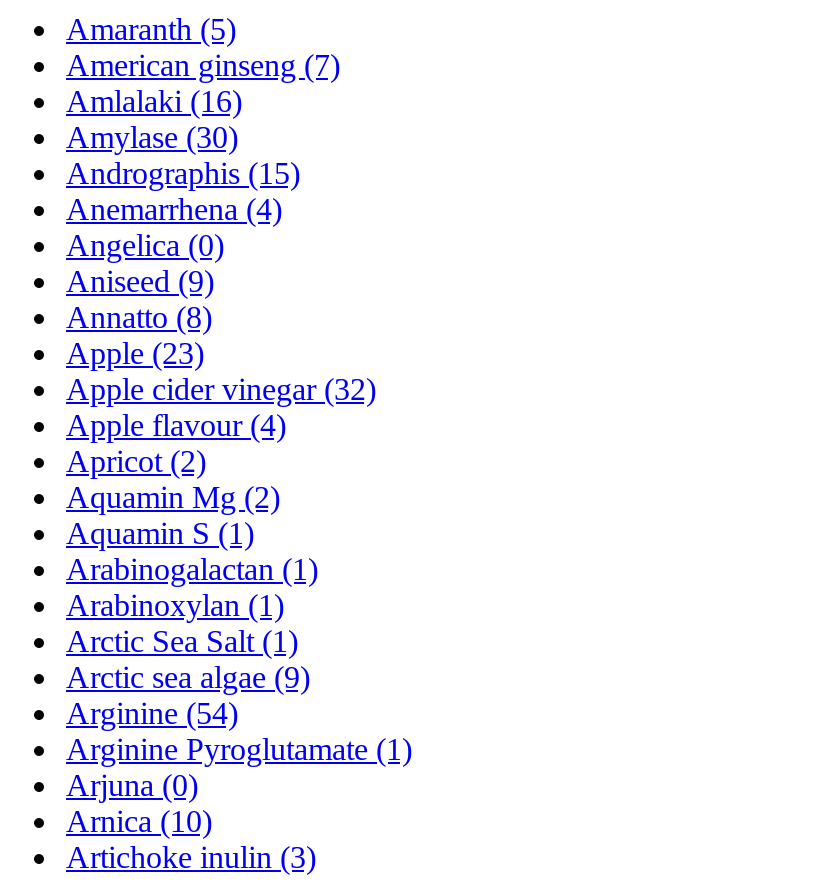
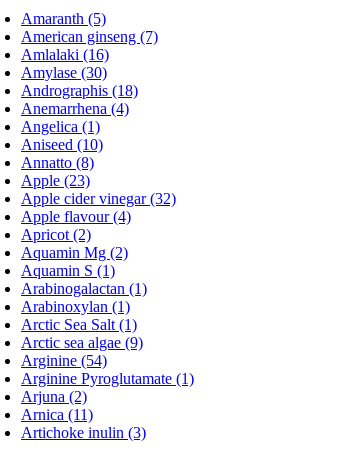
- Andrographis (15)
+ Andrographis (18)

- Angelica (0)
+ Angelica (1)

- Aniseed (9)
+ Aniseed (10)

- Arjuna (0)
+ Arjuna (2)

- Arnica (10)
+ Arnica (11)
